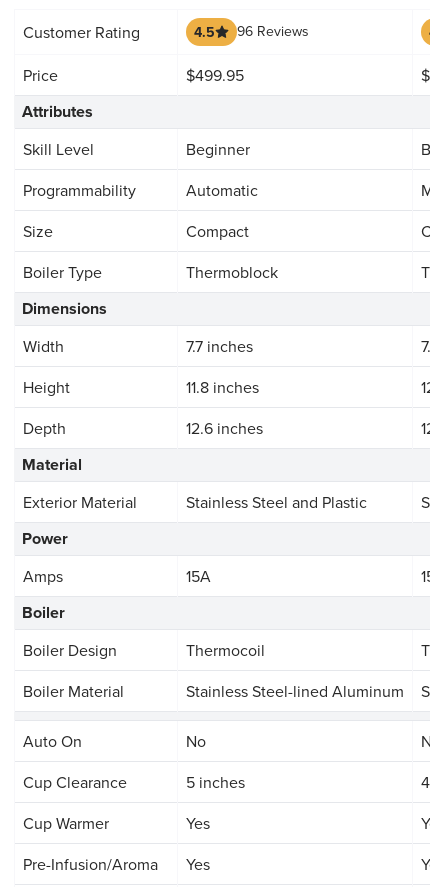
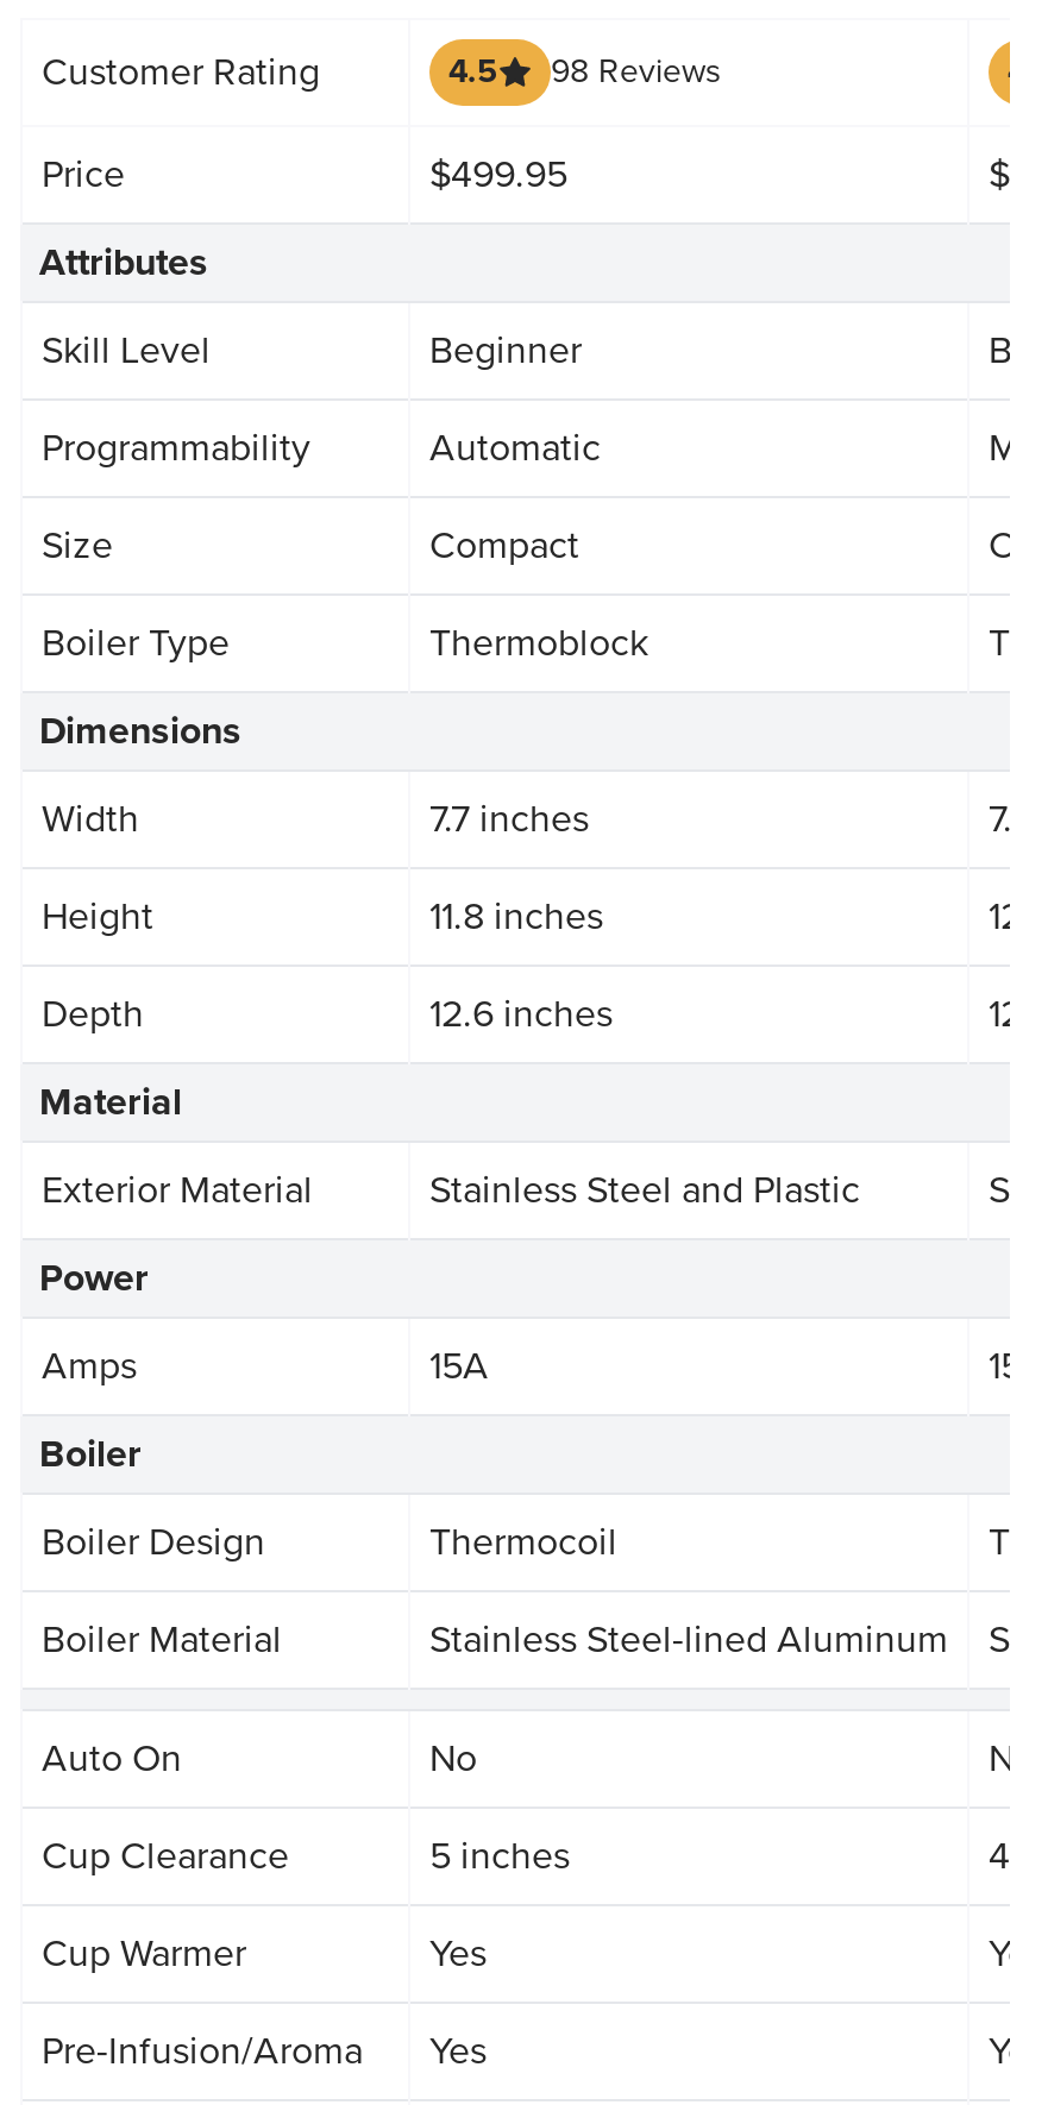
- 4.5 96 Reviews
+ 4.5 98 Reviews
